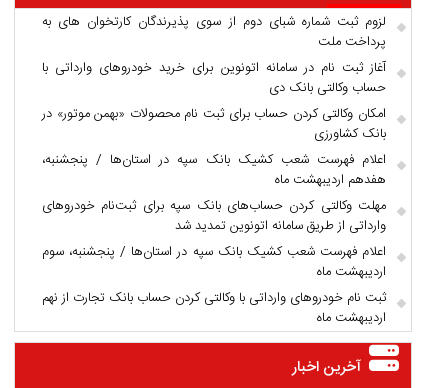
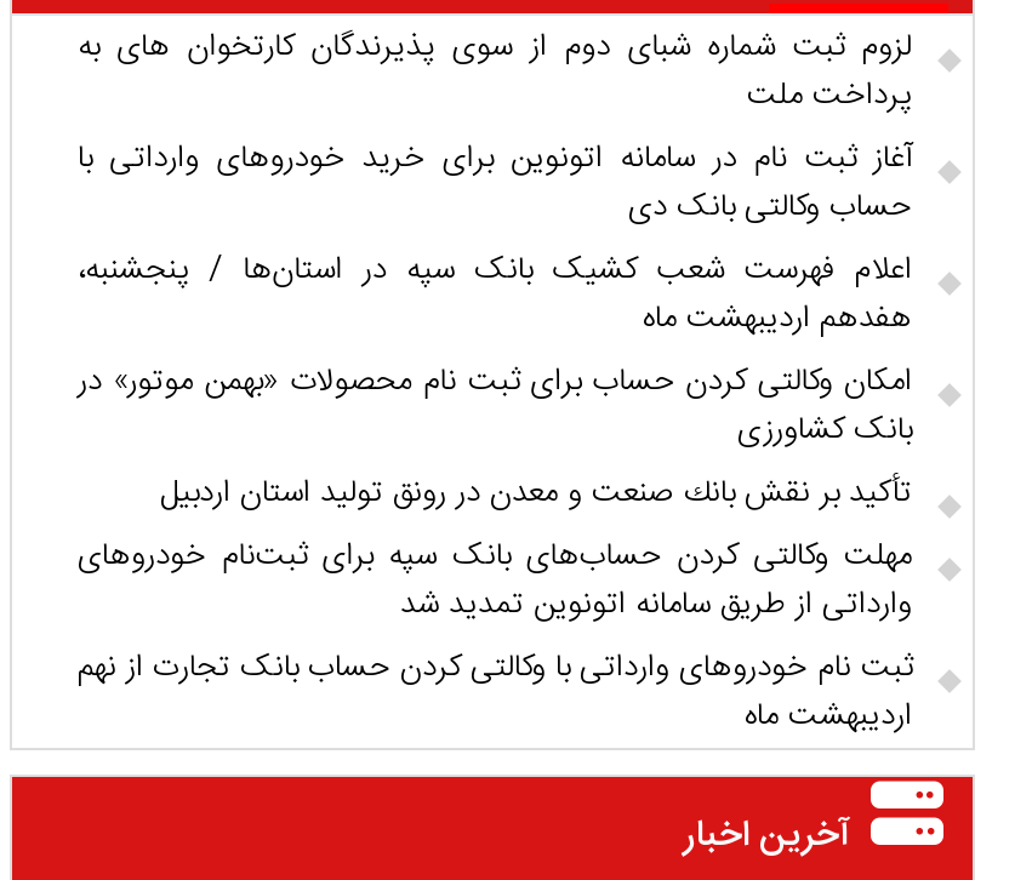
moved down: امکان وکالتی کردن حساب برای ثبت نام محصولات «بهمن موتور» در | بانک کشاورزی

moved up: اعلام فهرست شعب کشیک بانک سپه در استان‌ها / پنجشنبه، | هفدهم اردیبهشت ماه

+ تأكید بر نقش بانك صنعت و معدن در رونق تولید استان اردبیل

moved down: مهلت وکالتی کردن حساب‌های بانک سپه برای ثبت‌نام خودروهای | وارداتی از طریق سامانه اتونوین تمدید شد

- اعلام فهرست شعب کشیک بانک سپه در استان‌ها / پنجشنبه، سوم
- اردیبهشت ماه
